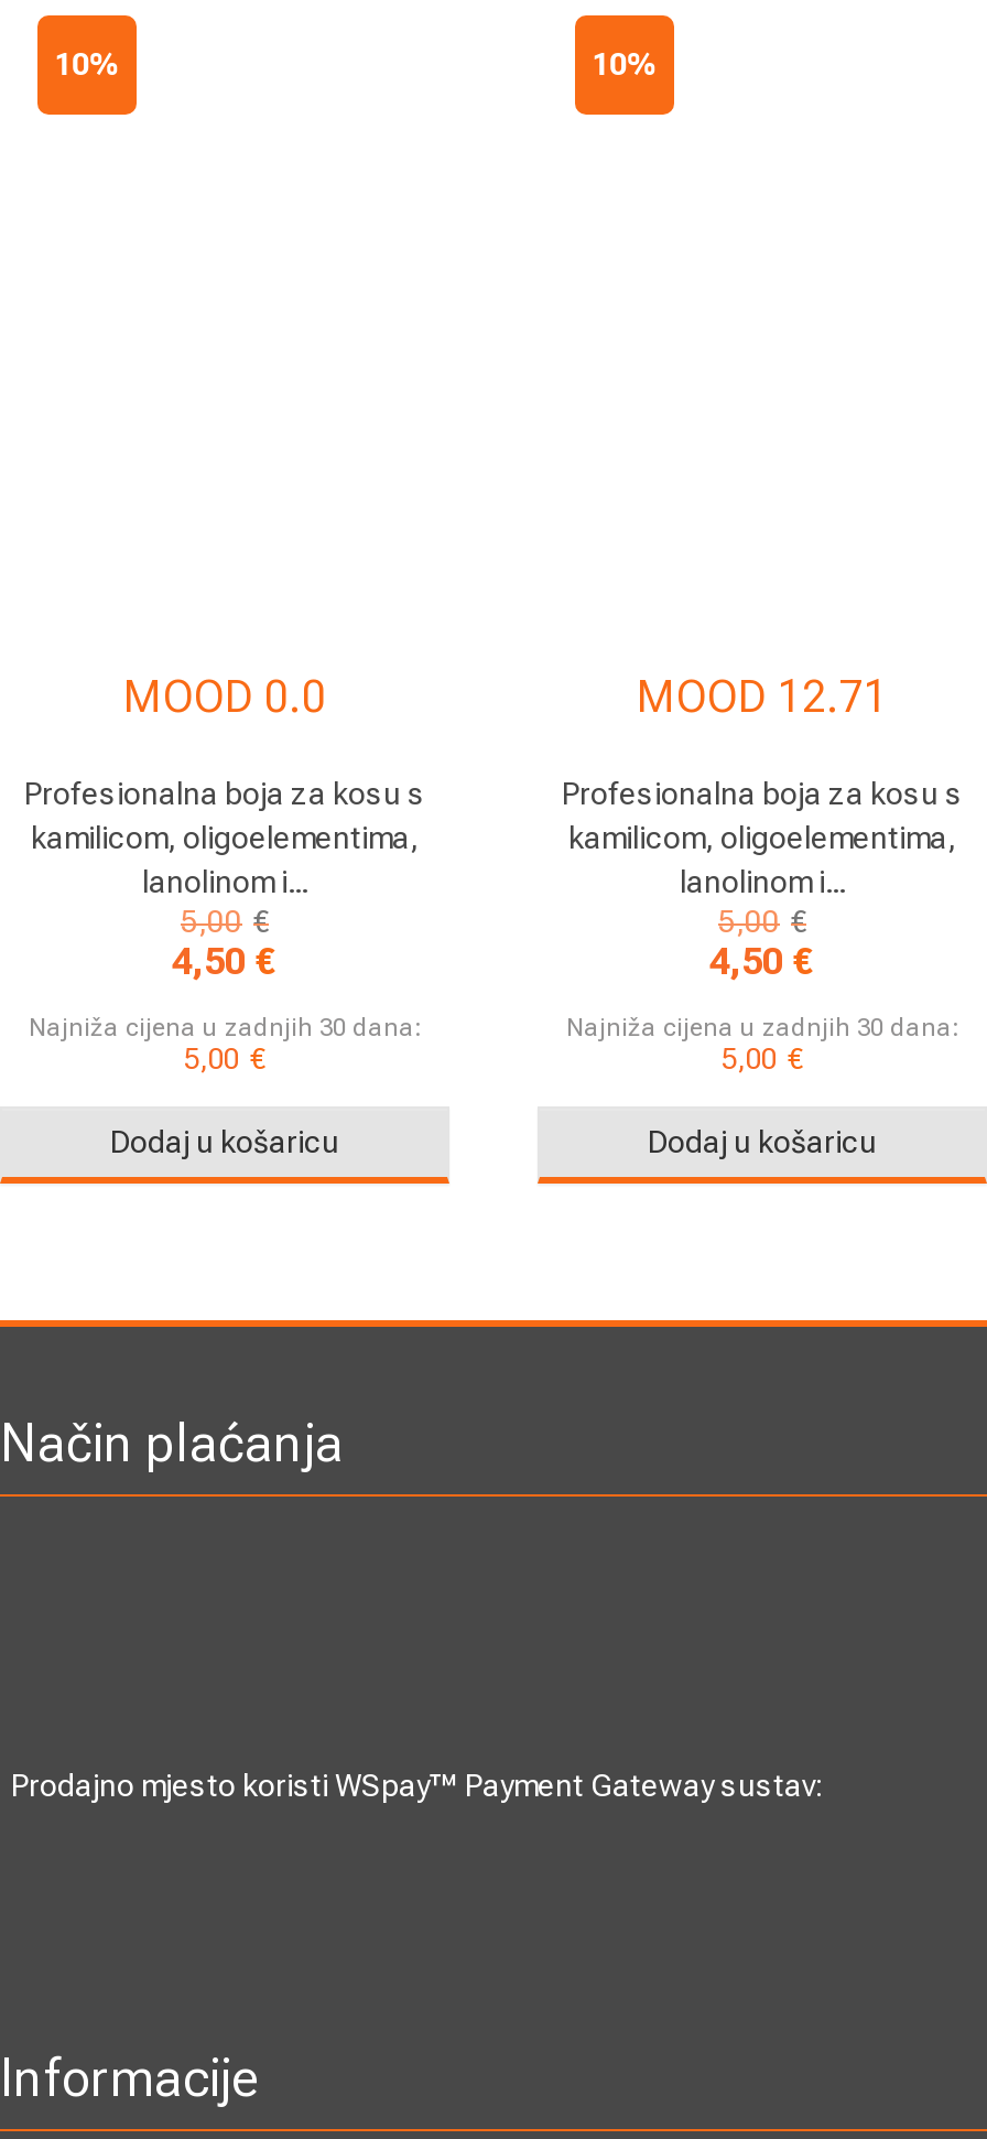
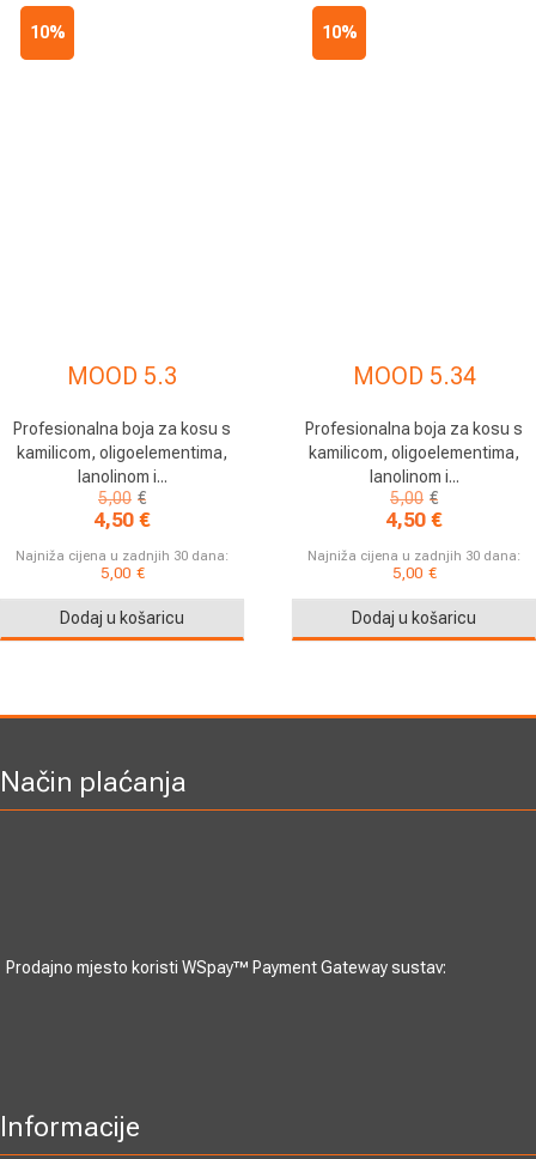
- MOOD 0.0
+ MOOD 5.3

- MOOD 12.71
+ MOOD 5.34
